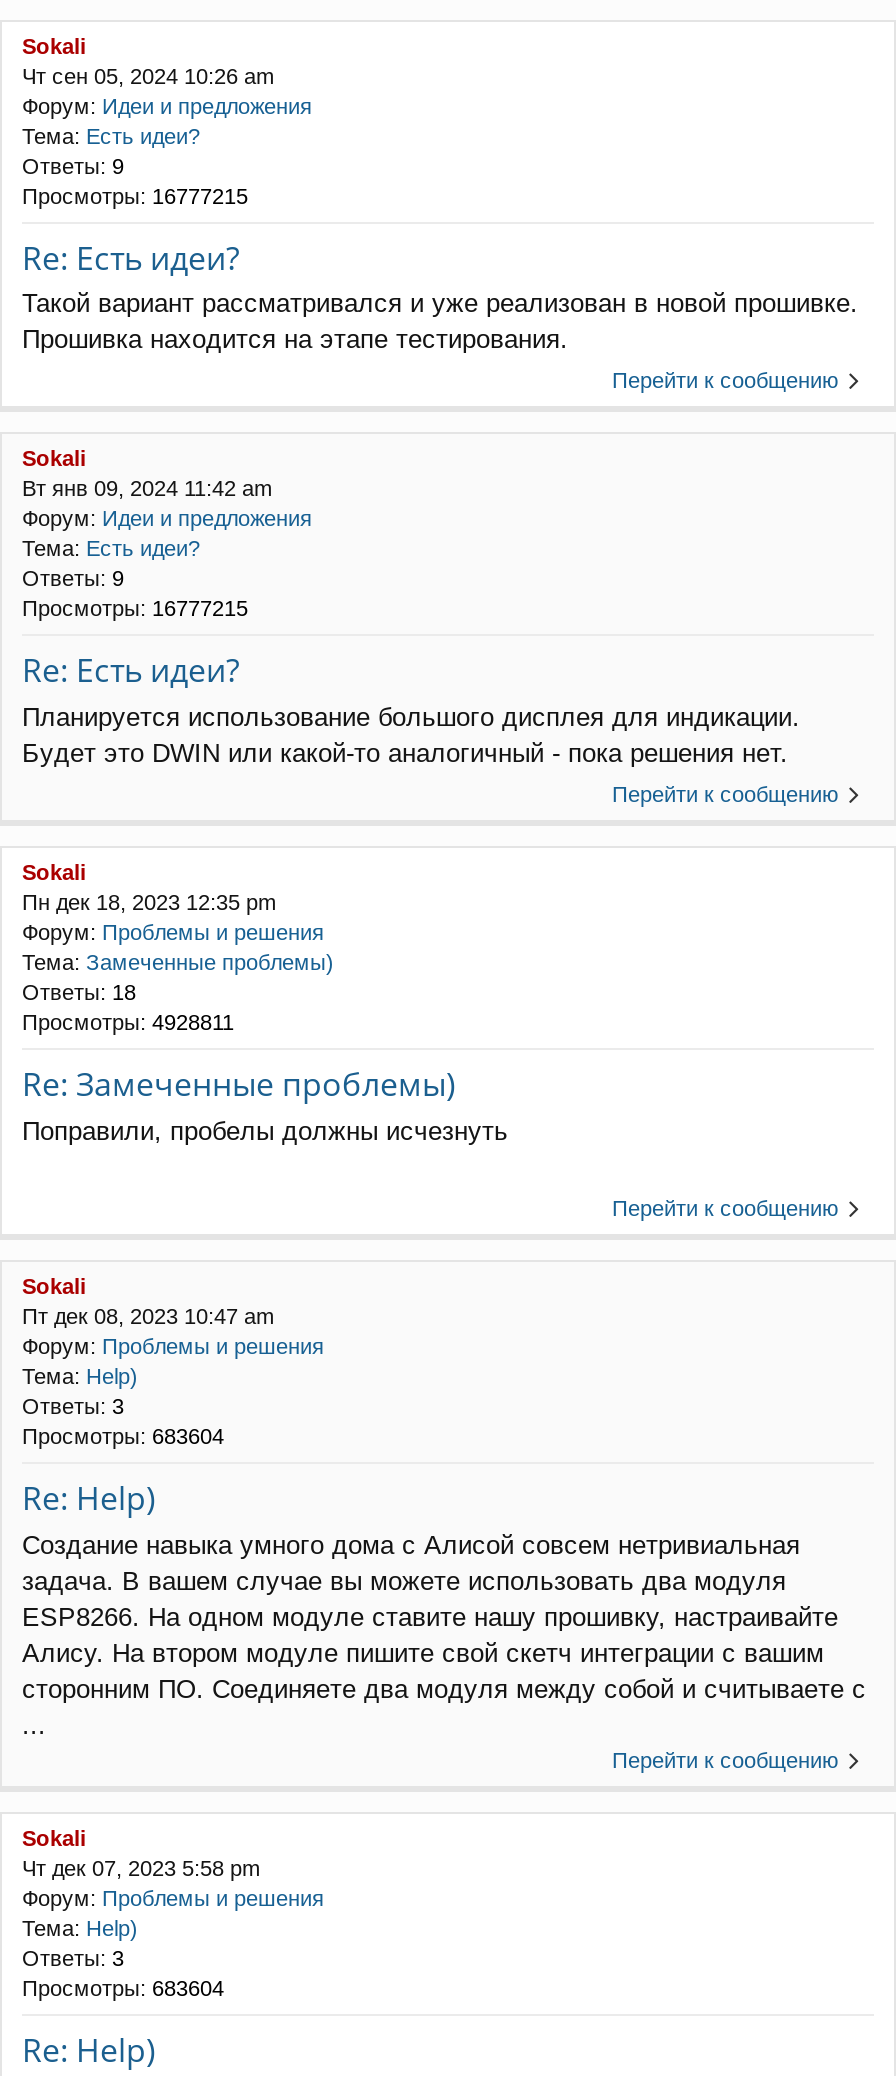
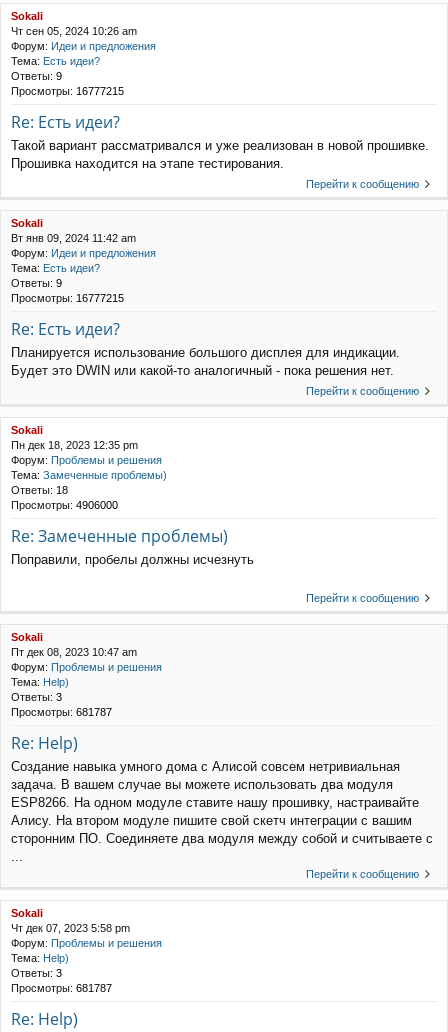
- Просмотры: 4928811
+ Просмотры: 4906000

- Просмотры: 683604
+ Просмотры: 681787

- Просмотры: 683604
+ Просмотры: 681787
